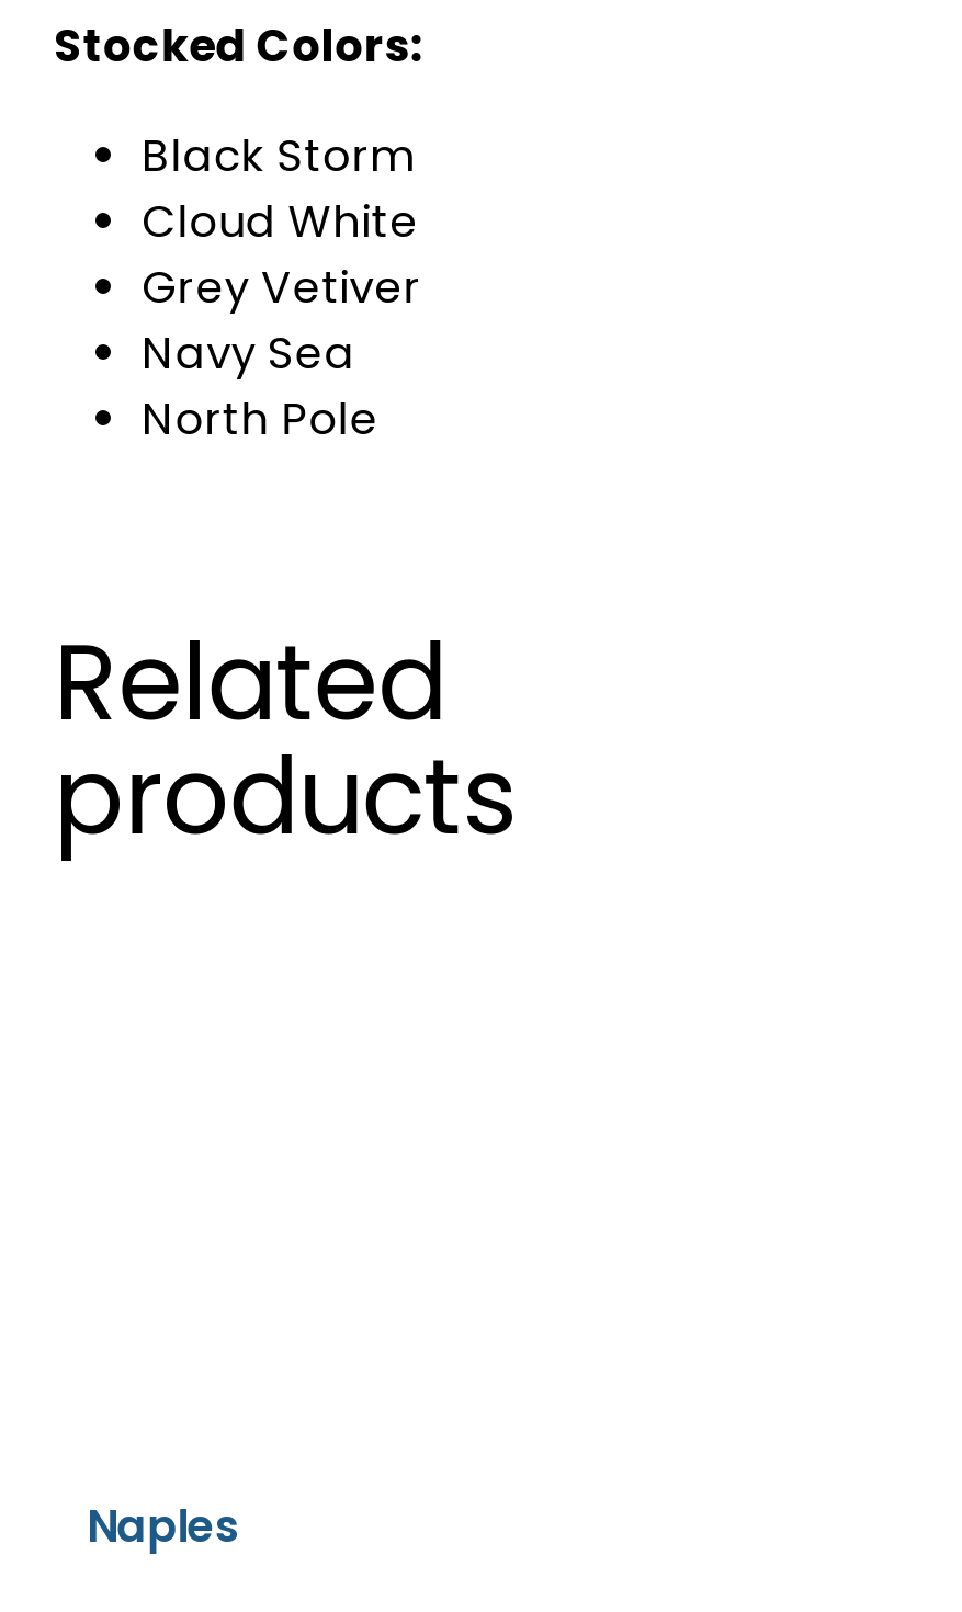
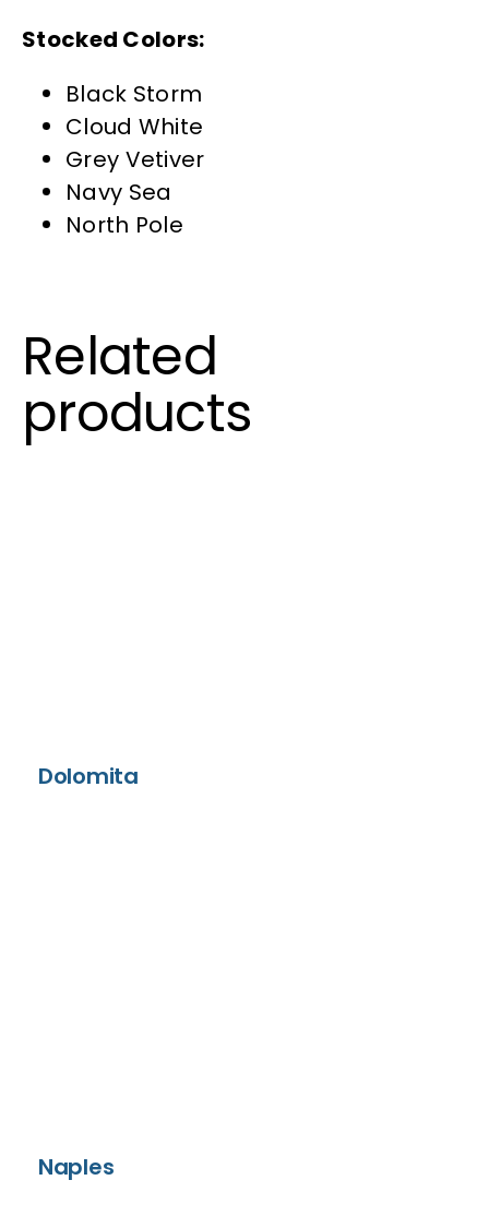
+ Dolomita
